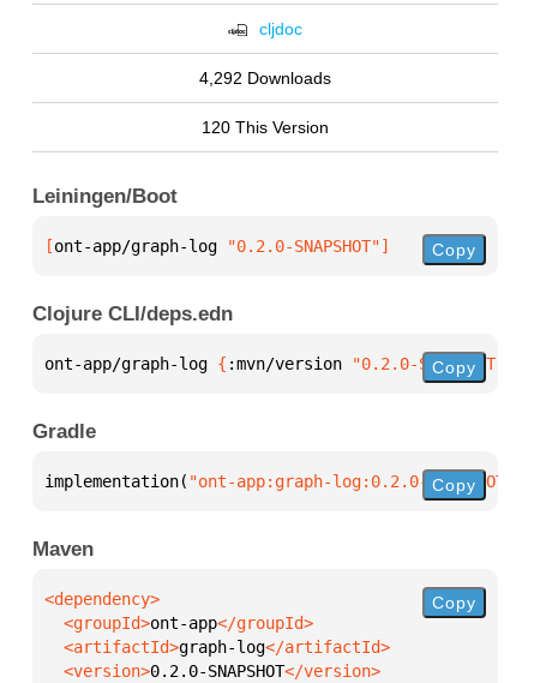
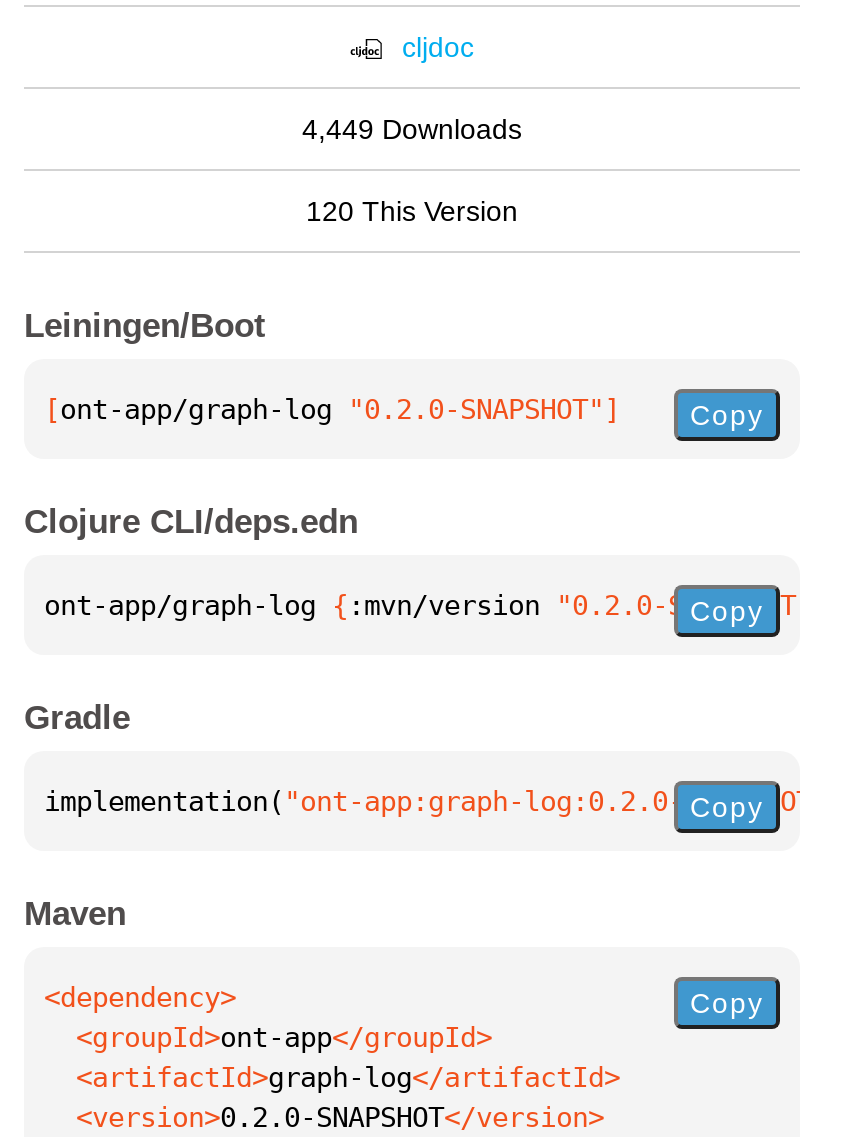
- 4,292 Downloads
+ 4,449 Downloads
